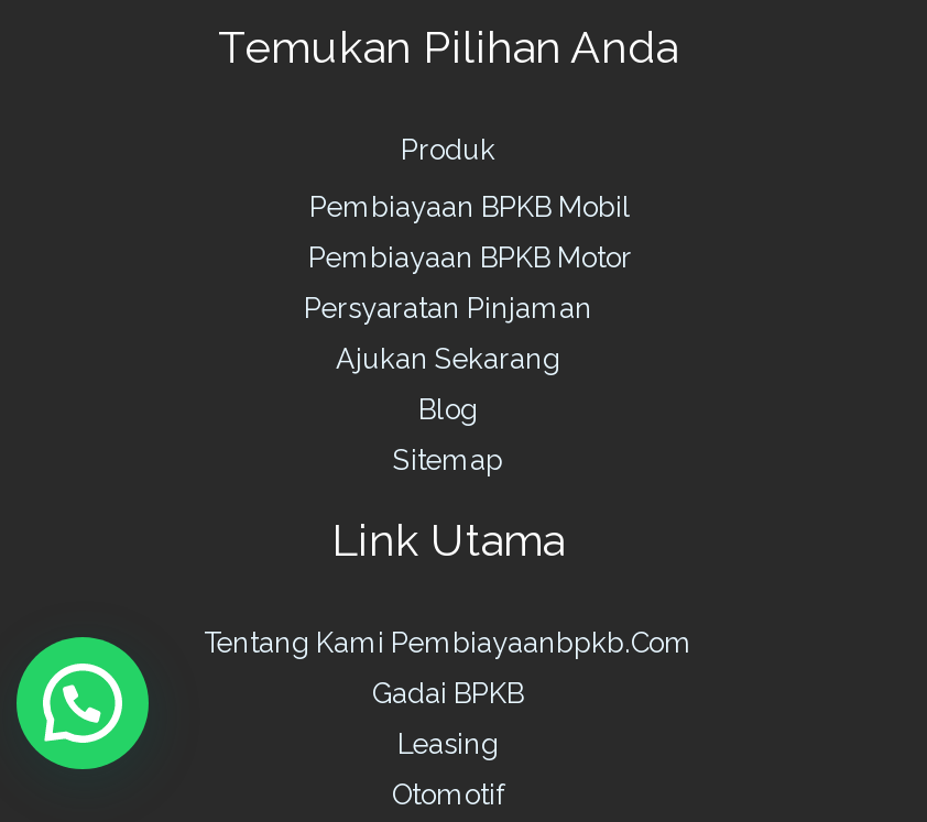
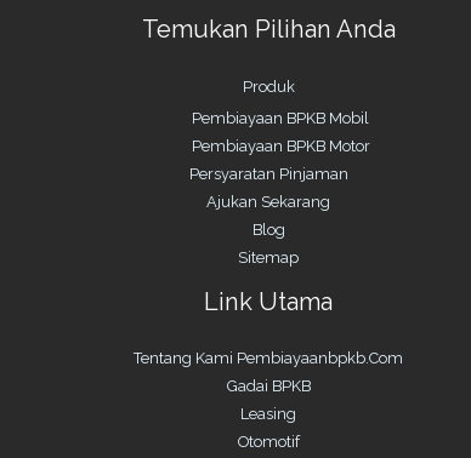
- [image]
